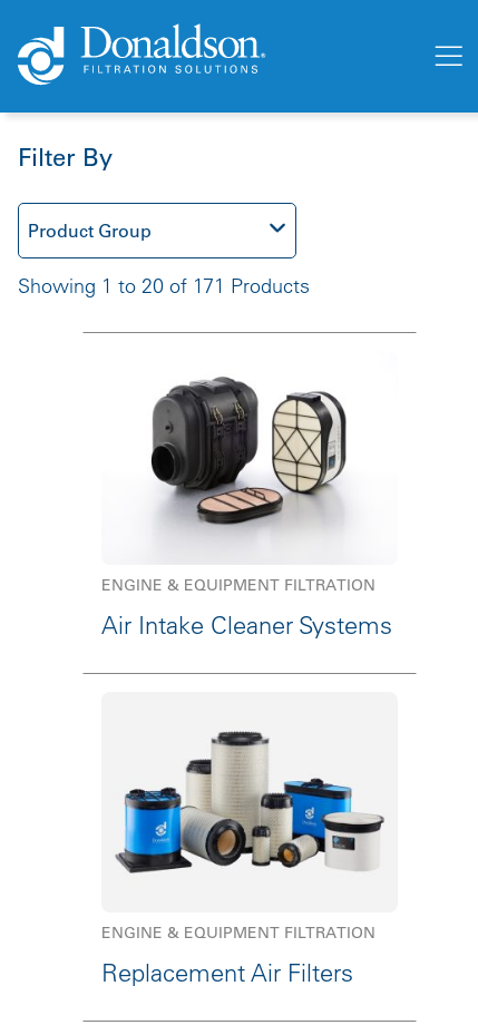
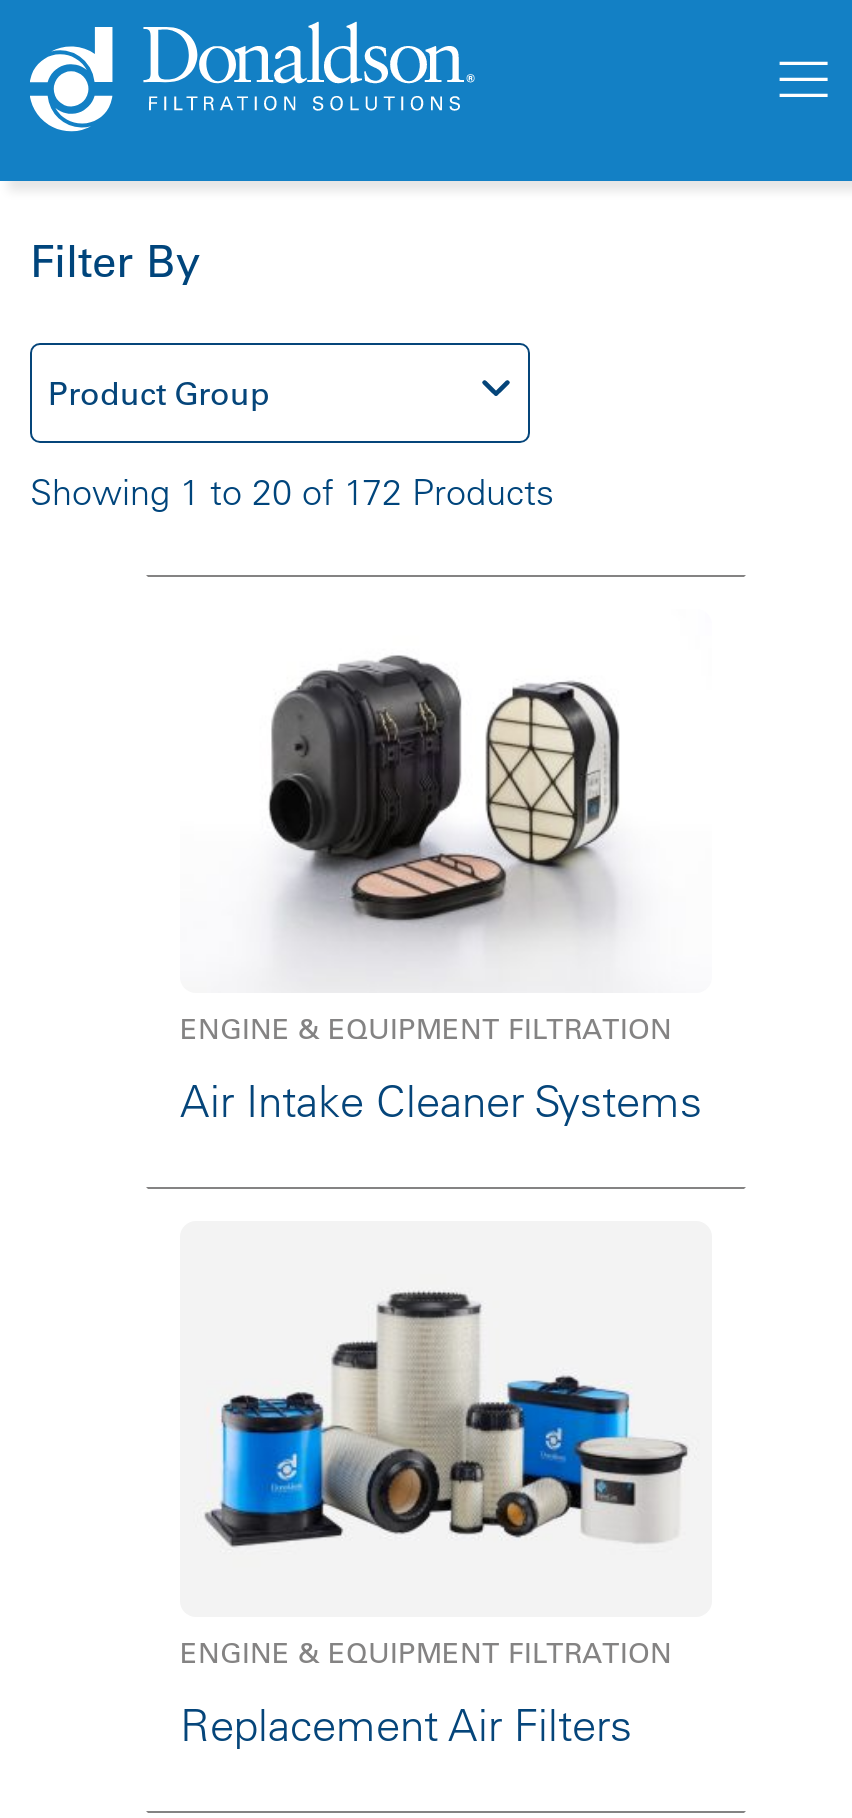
- Showing 1 to 20 of 171 Products
+ Showing 1 to 20 of 172 Products
